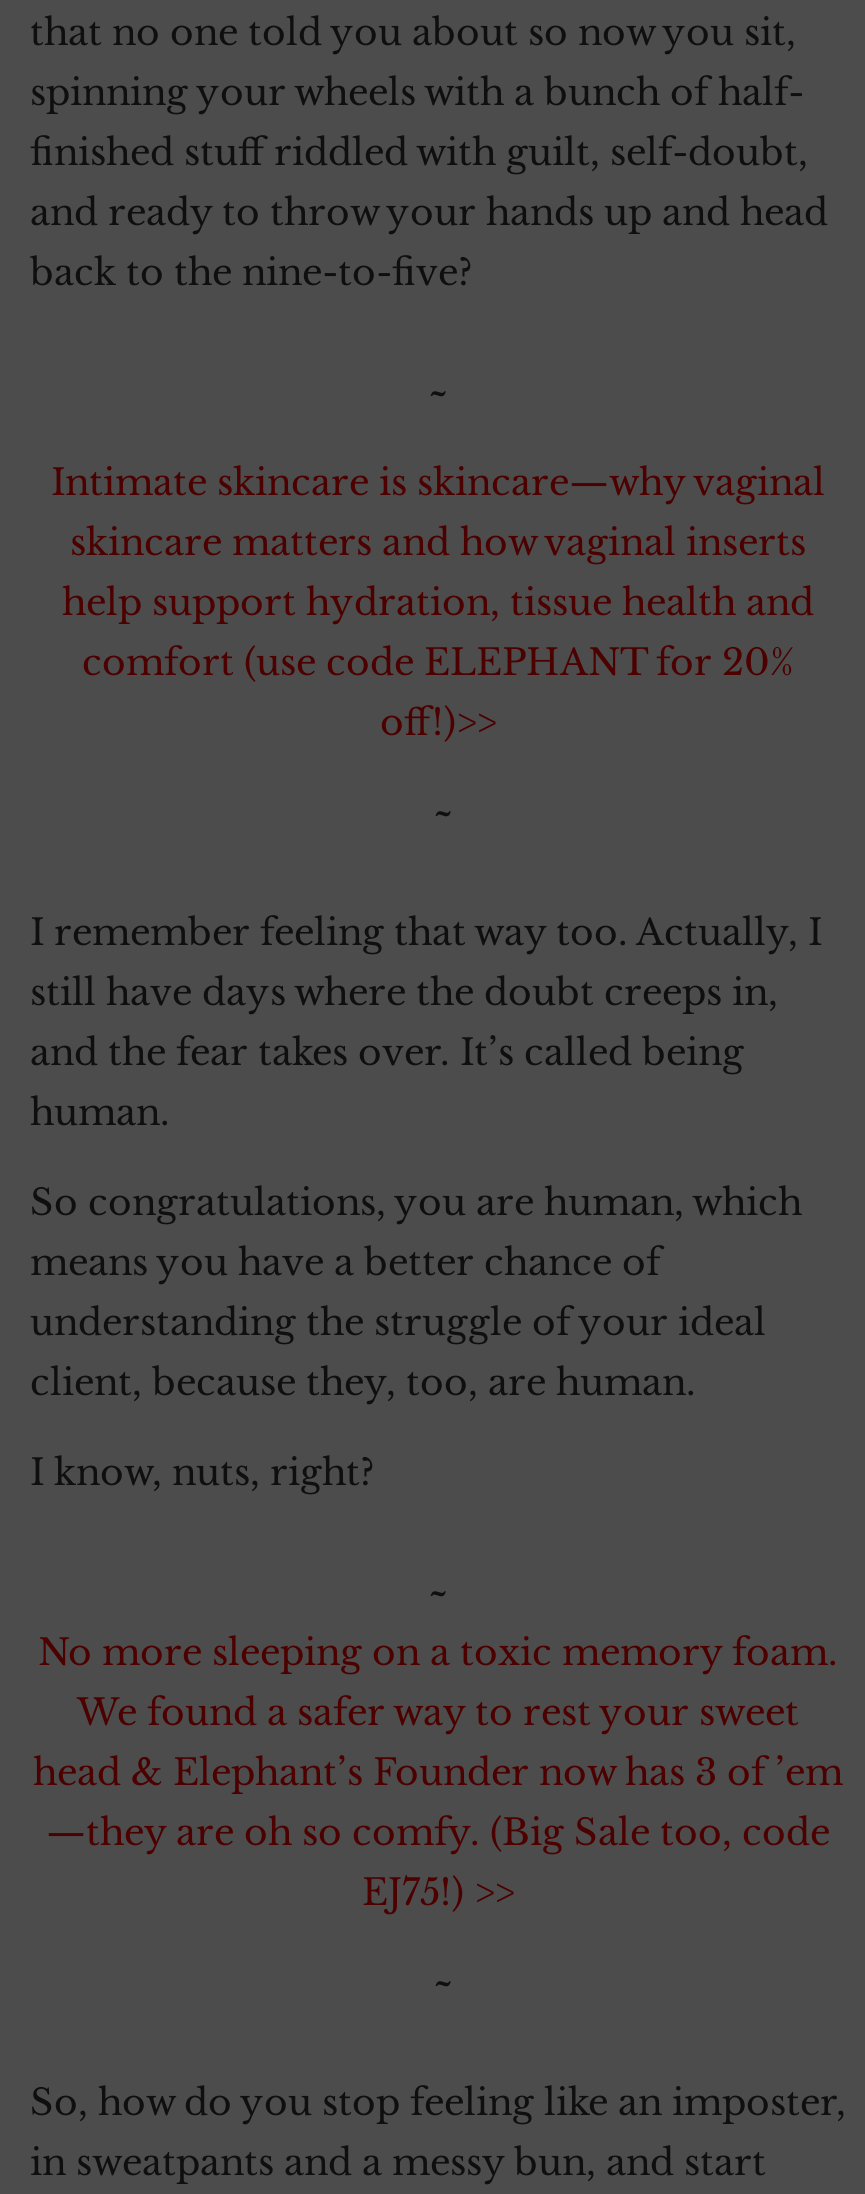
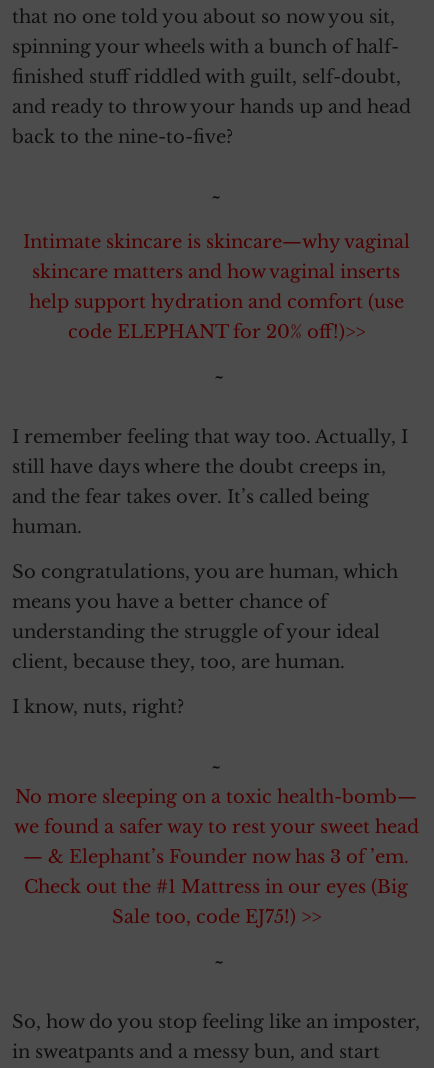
- help support hydration, tissue health and
- comfort (use code ELEPHANT for 20%
- off!)>>
+ help support hydration and comfort (use
+ code ELEPHANT for 20% off!)>>

- No more sleeping on a toxic memory foam.
- We found a safer way to rest your sweet
- head & Elephant’s Founder now has 3 of ’em
- —they are oh so comfy. (Big Sale too, code
- EJ75!) >>
+ No more sleeping on a toxic health-bomb—
+ we found a safer way to rest your sweet head
+ — & Elephant’s Founder now has 3 of ’em.
+ Check out the #1 Mattress in our eyes (Big
+ Sale too, code EJ75!) >>
